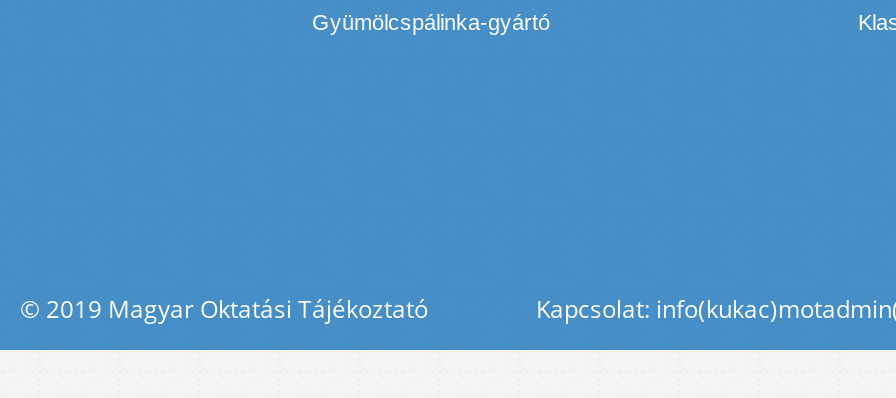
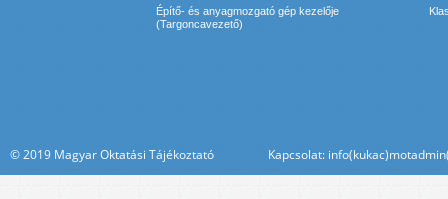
- Gyümölcspálinka-gyártó
+ Építő- és anyagmozgató gép kezelője
+ (Targoncavezető)
